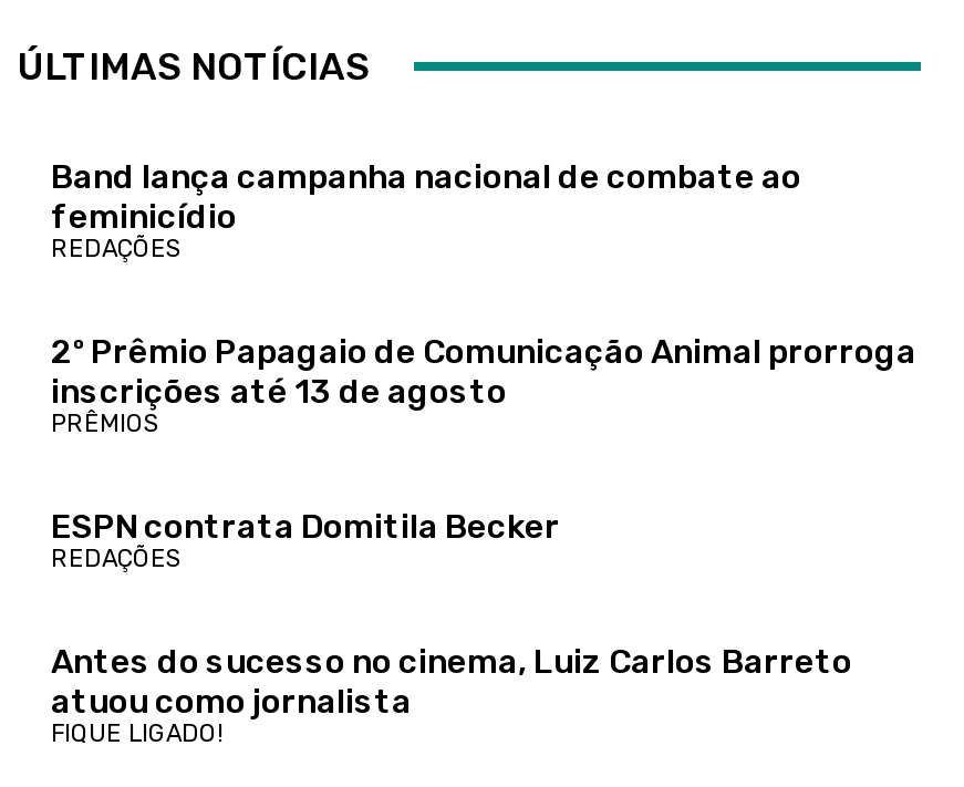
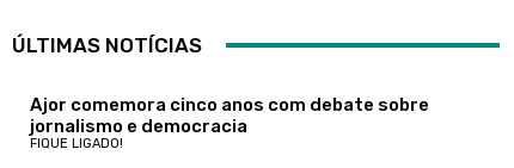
- Band lança campanha nacional de combate ao
- feminicídio
- REDAÇÕES
- 2º Prêmio Papagaio de Comunicação Animal prorroga
- inscrições até 13 de agosto
- PRÊMIOS
- ESPN contrata Domitila Becker
- REDAÇÕES
- Antes do sucesso no cinema, Luiz Carlos Barreto
- atuou como jornalista
+ Ajor comemora cinco anos com debate sobre
+ jornalismo e democracia
